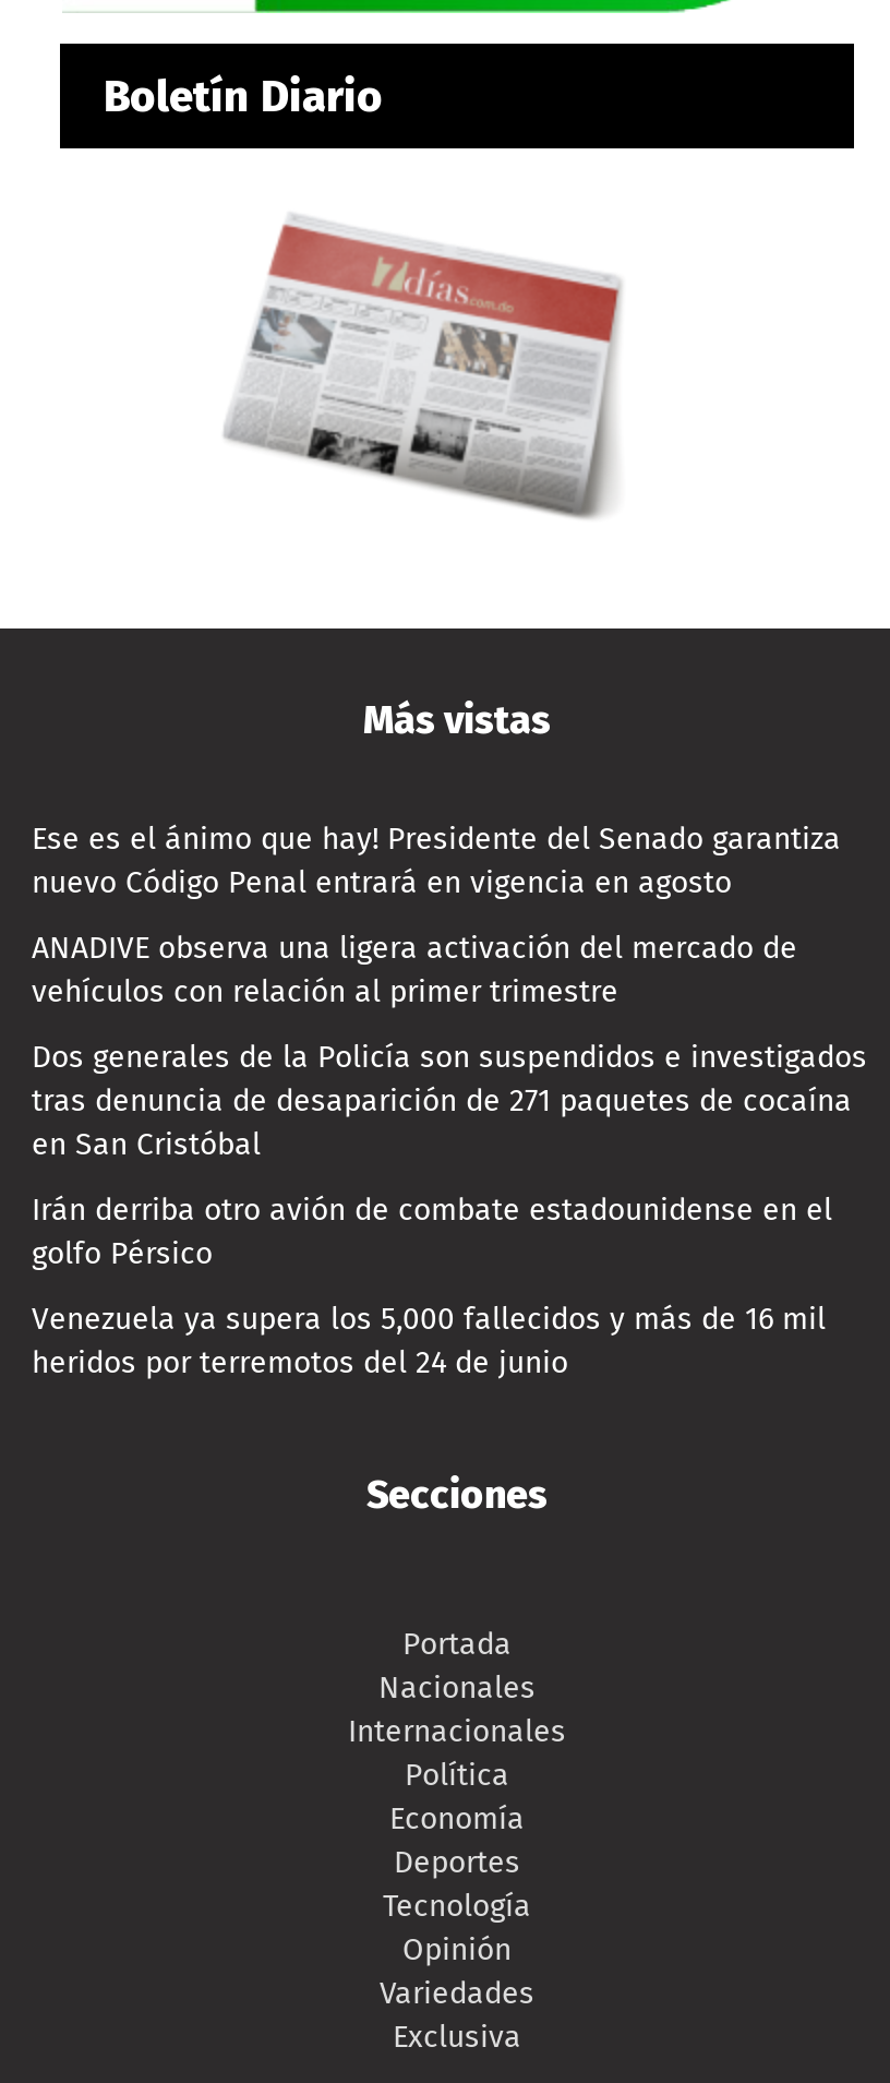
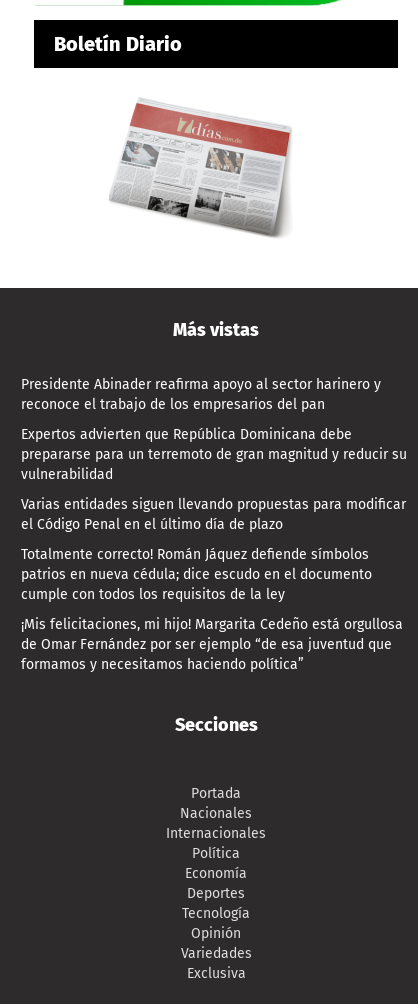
- Ese es el ánimo que hay! Presidente del Senado garantiza
- nuevo Código Penal entrará en vigencia en agosto
+ Presidente Abinader reafirma apoyo al sector harinero y
+ reconoce el trabajo de los empresarios del pan

- ANADIVE observa una ligera activación del mercado de
- vehículos con relación al primer trimestre
+ Expertos advierten que República Dominicana debe
+ prepararse para un terremoto de gran magnitud y reducir su
+ vulnerabilidad

- Dos generales de la Policía son suspendidos e investigados
- tras denuncia de desaparición de 271 paquetes de cocaína
- en San Cristóbal
+ Varias entidades siguen llevando propuestas para modificar
+ el Código Penal en el último día de plazo

- Irán derriba otro avión de combate estadounidense en el
- golfo Pérsico
+ Totalmente correcto! Román Jáquez defiende símbolos
+ patrios en nueva cédula; dice escudo en el documento
+ cumple con todos los requisitos de la ley

- Venezuela ya supera los 5,000 fallecidos y más de 16 mil
- heridos por terremotos del 24 de junio
+ ¡Mis felicitaciones, mi hijo! Margarita Cedeño está orgullosa
+ de Omar Fernández por ser ejemplo “de esa juventud que
+ formamos y necesitamos haciendo política”
